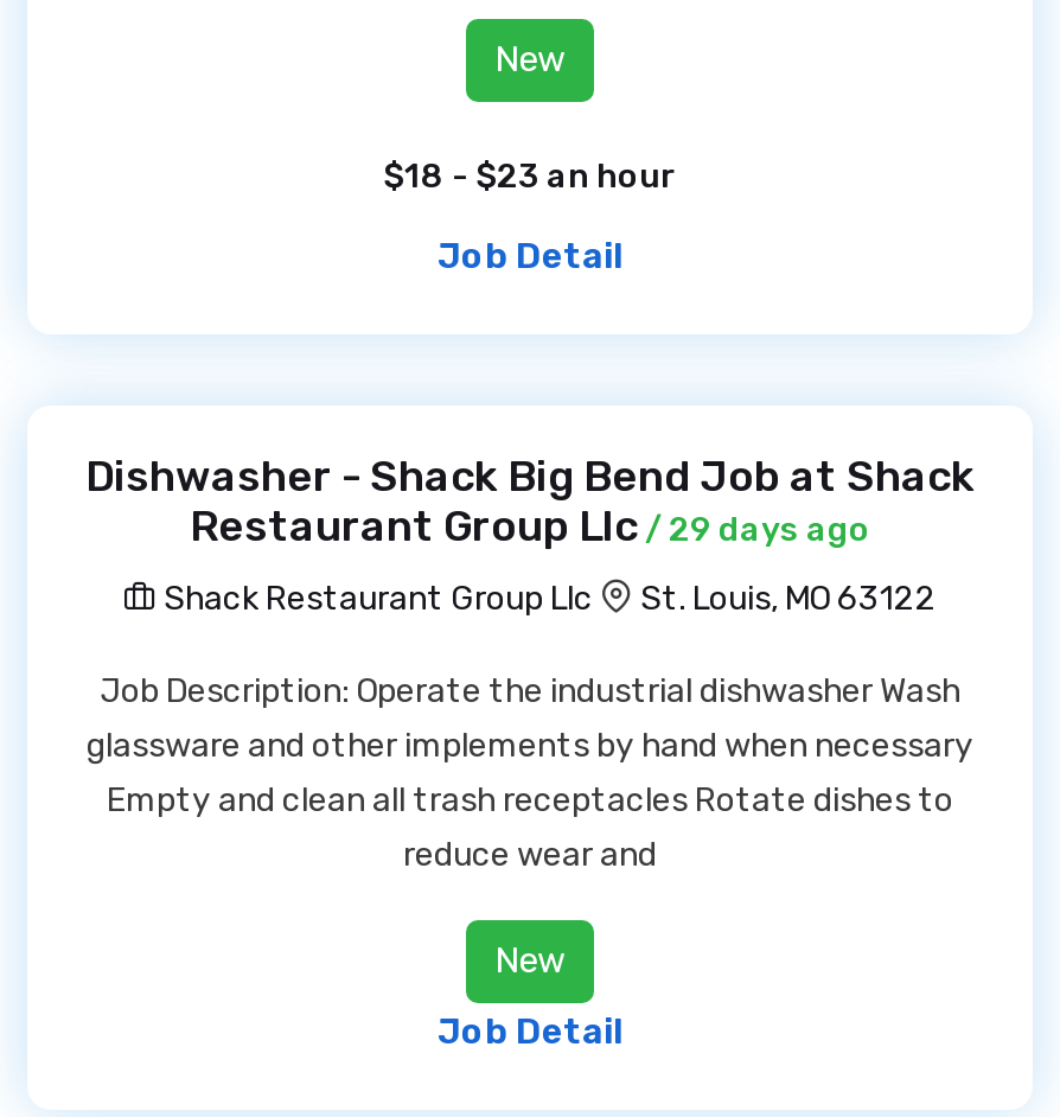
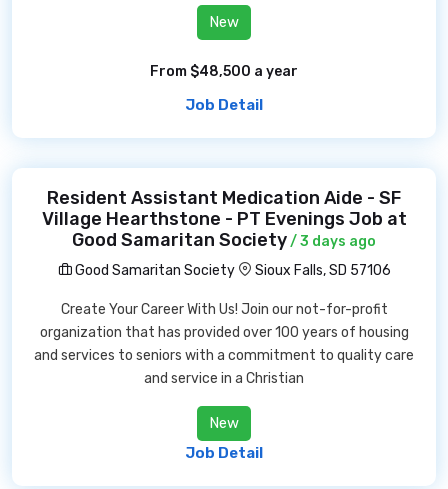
- $18 - $23 an hour
+ From $48,500 a year

- Dishwasher - Shack Big Bend Job at Shack
- Restaurant Group Llc / 29 days ago
+ Resident Assistant Medication Aide - SF
+ Village Hearthstone - PT Evenings Job at
+ Good Samaritan Society / 3 days ago

- Shack Restaurant Group Llc
- St. Louis, MO 63122
+ Good Samaritan Society
+ Sioux Falls, SD 57106

- Job Description: Operate the industrial dishwasher Wash
- glassware and other implements by hand when necessary
- Empty and clean all trash receptacles Rotate dishes to
- reduce wear and
+ Create Your Career With Us! Join our not-for-profit
+ organization that has provided over 100 years of housing
+ and services to seniors with a commitment to quality care
+ and service in a Christian
